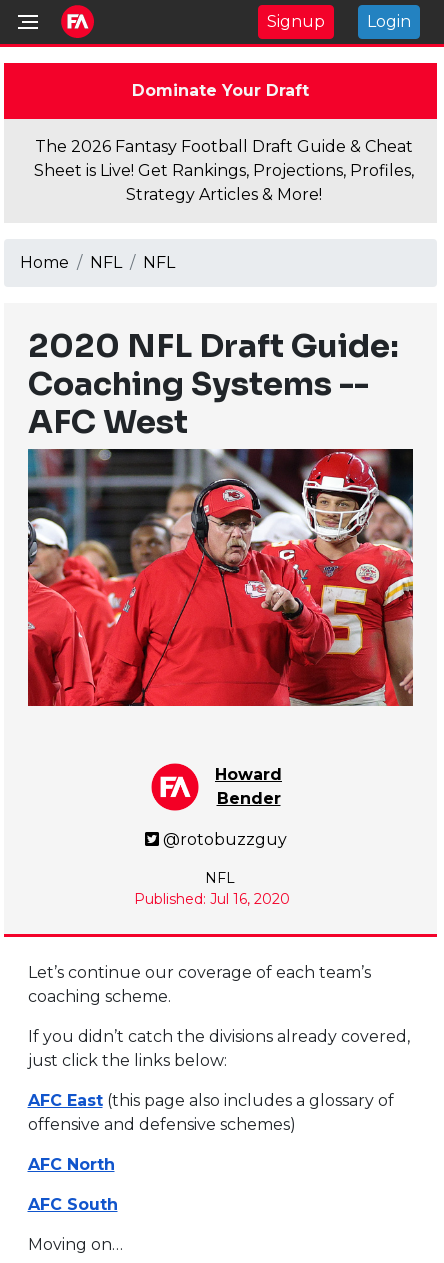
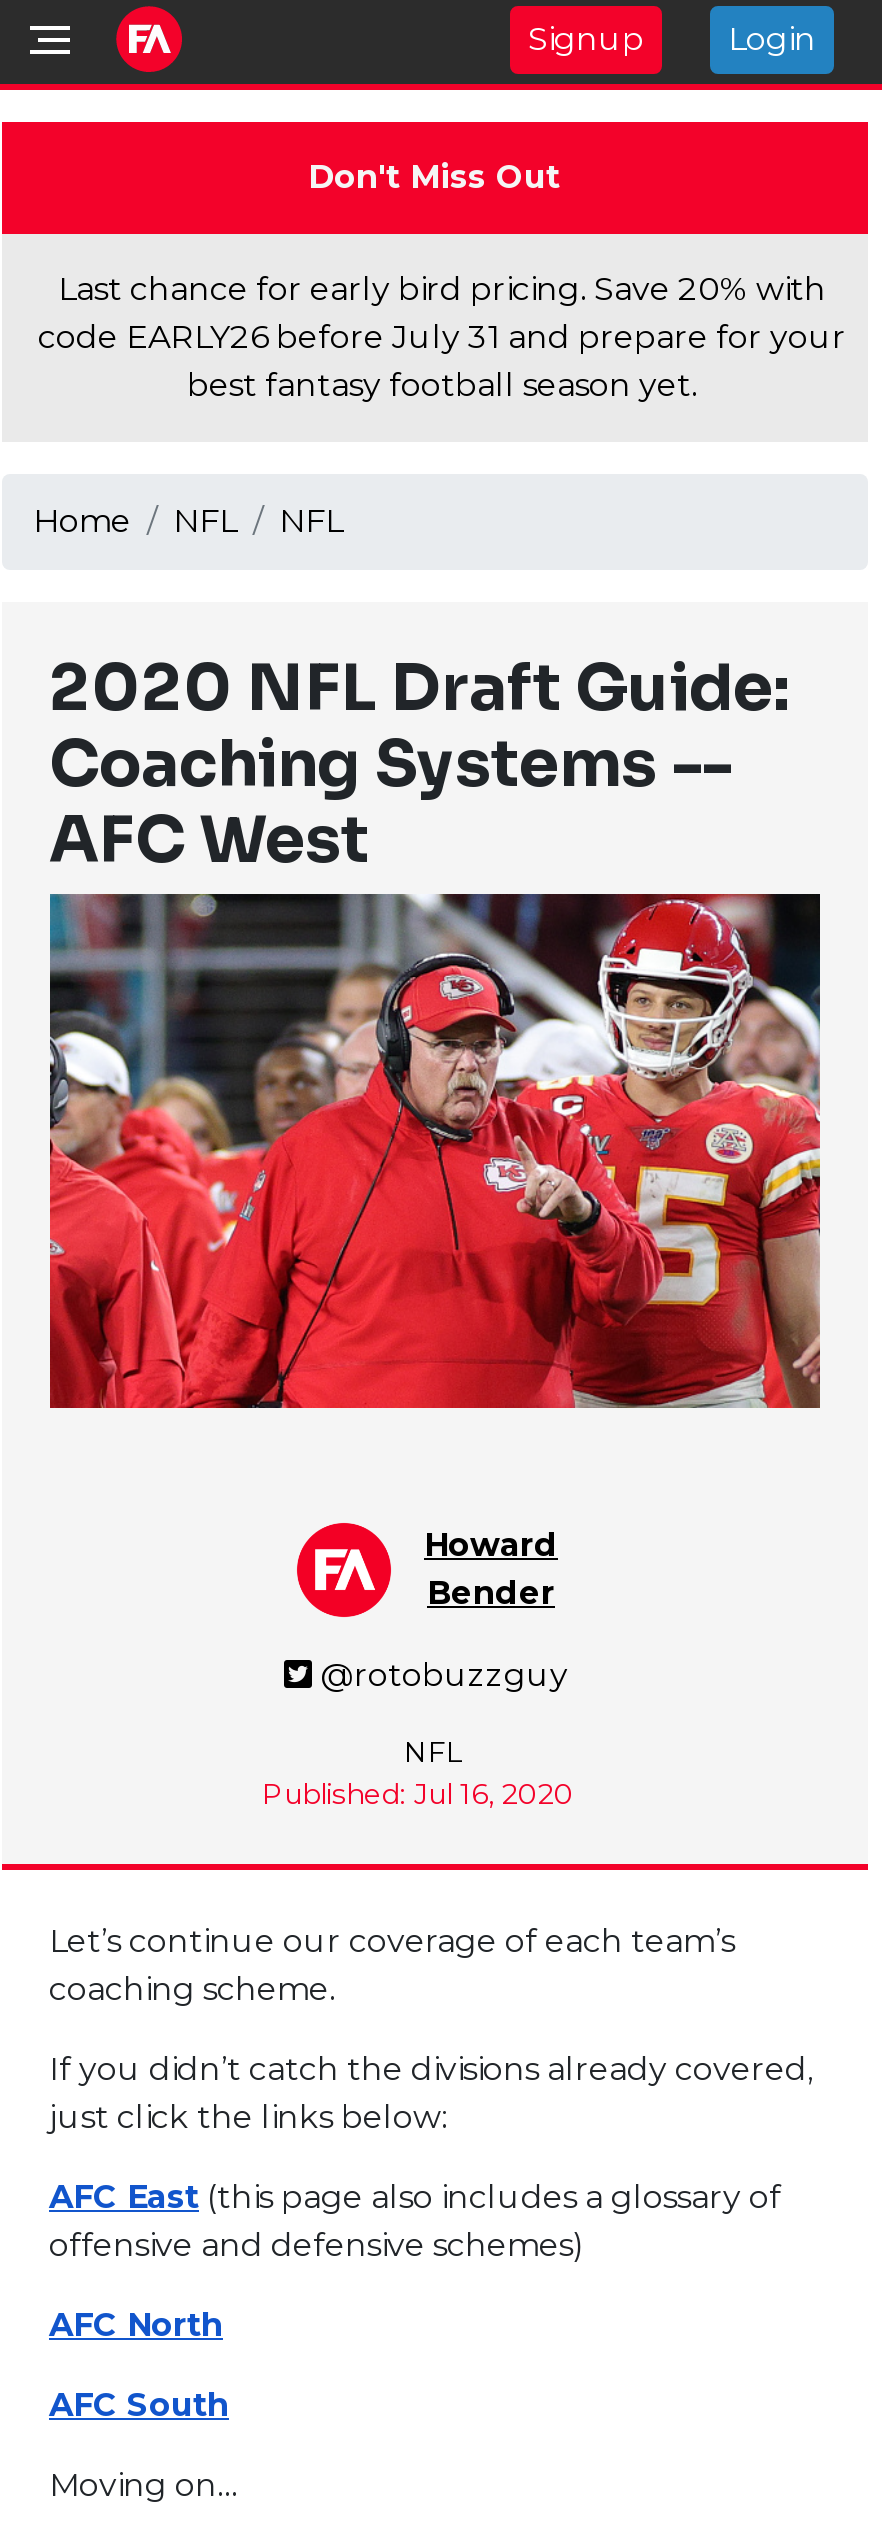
- Dominate Your Draft
+ Don't Miss Out

- The 2026 Fantasy Football Draft Guide & Cheat
- Sheet is Live! Get Rankings, Projections, Profiles,
- Strategy Articles & More!
+ Last chance for early bird pricing. Save 20% with
+ code EARLY26 before July 31 and prepare for your
+ best fantasy football season yet.
